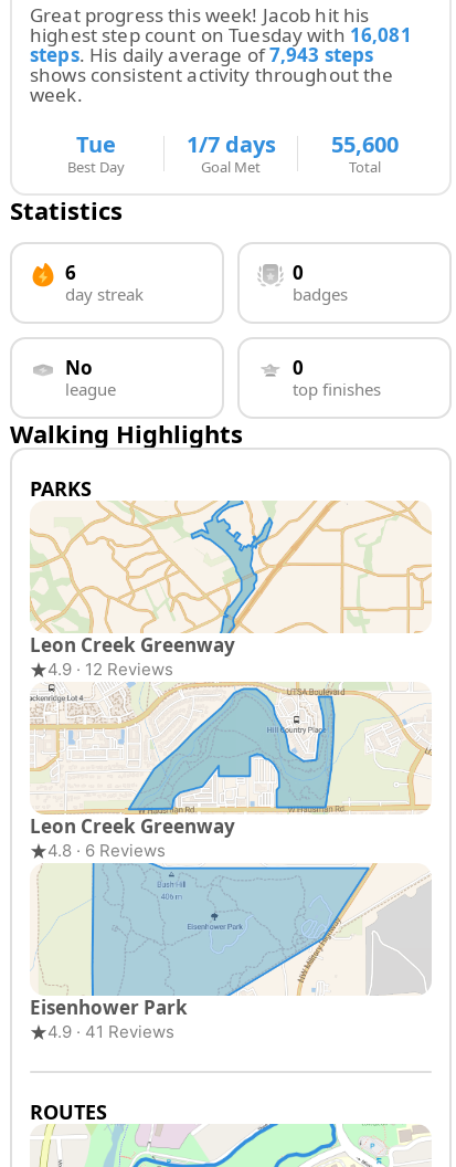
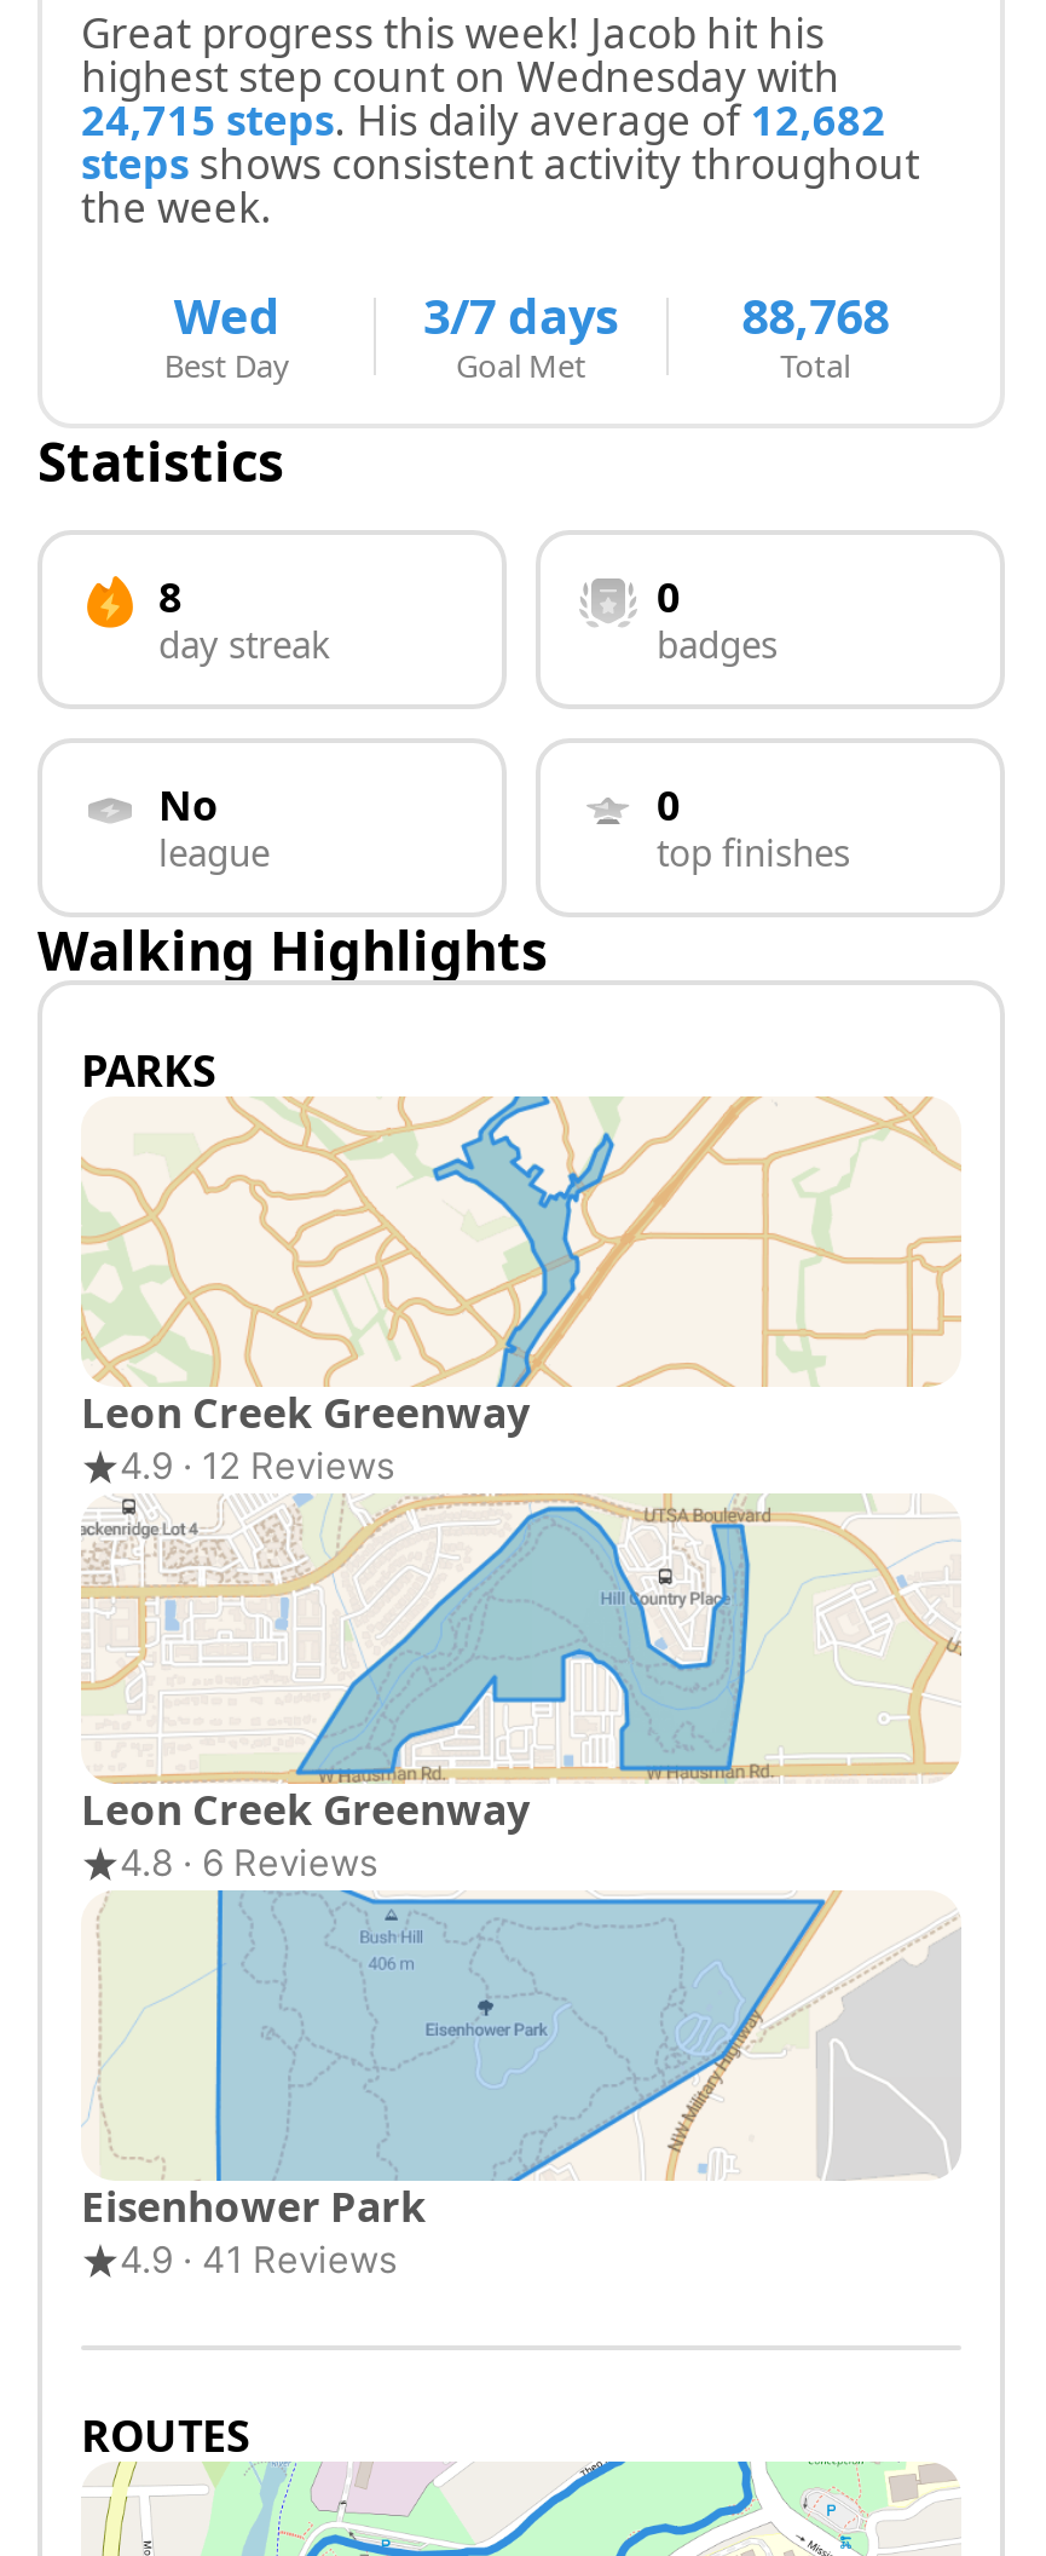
- highest step count onTuesdaywith 16,081
- steps.Hisdaily average of7,943steps
- shows consistent activity throughout the
- week.
+ highest step count onWednesdaywith
+ 24,715steps.Hisdaily average of 12,682
+ stepsshows consistent activity throughout
+ the week.

- Tue
+ Wed

- 1/7 days
+ 3/7 days

- 55,600
+ 88,768

- 6
+ 8
